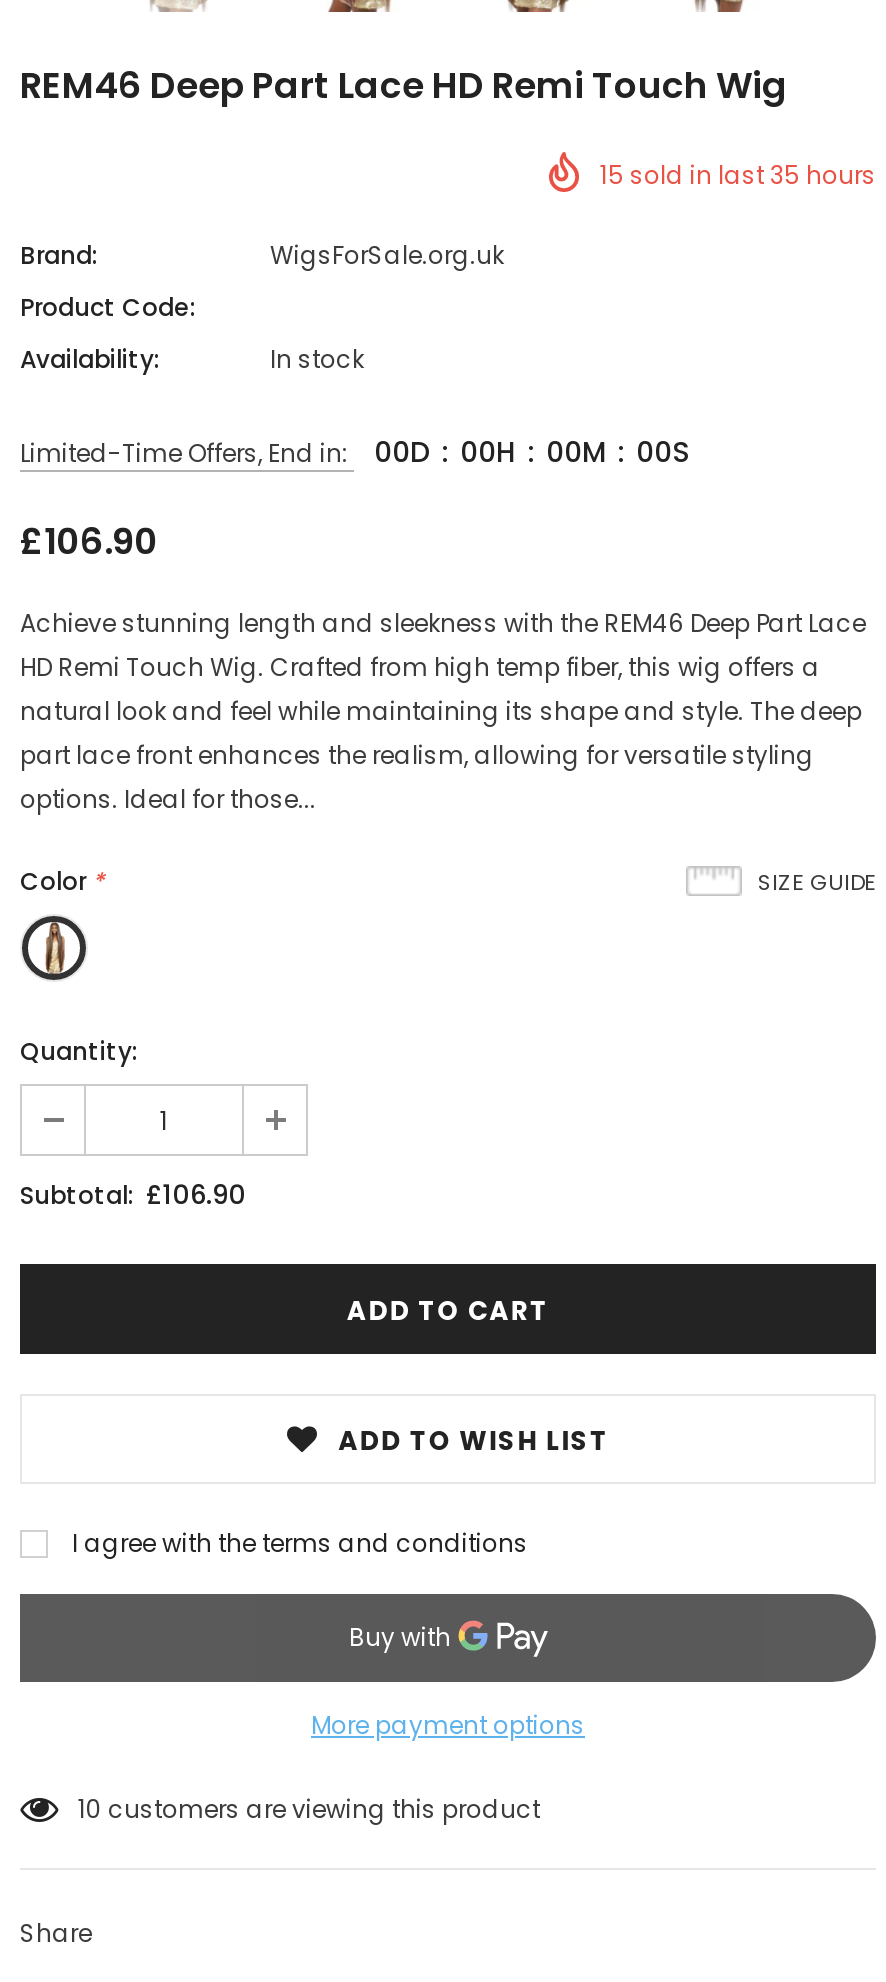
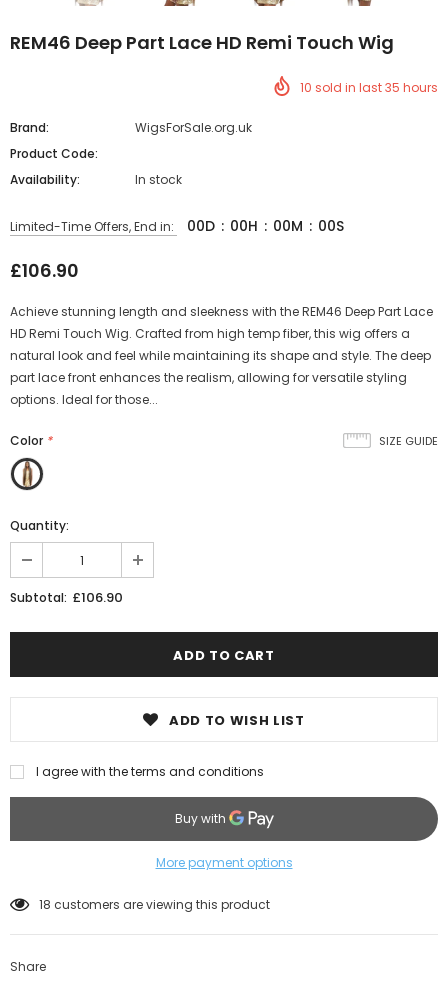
- 15 sold in last 35 hours
+ 10 sold in last 35 hours

- 10 customers are viewing this product
+ 18 customers are viewing this product
